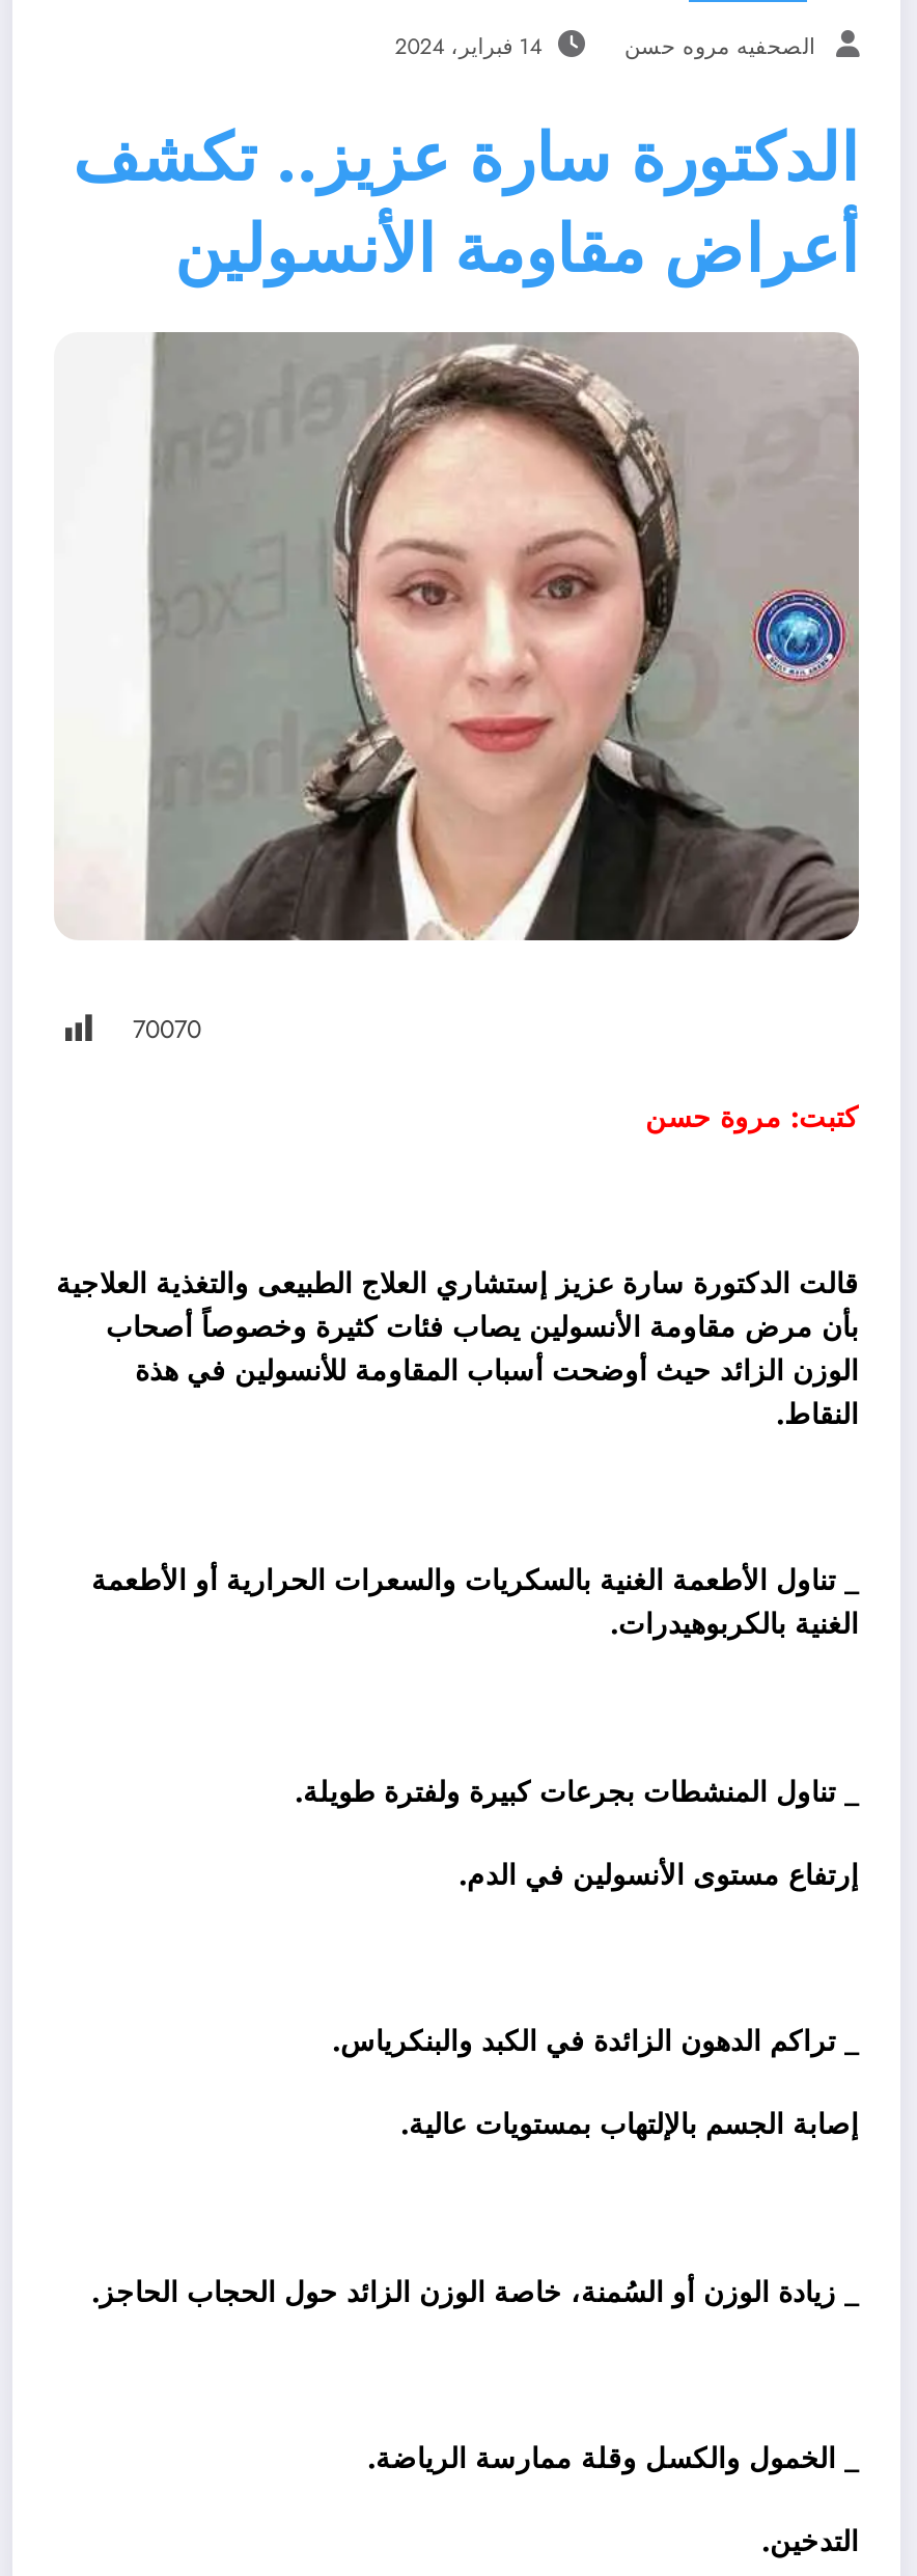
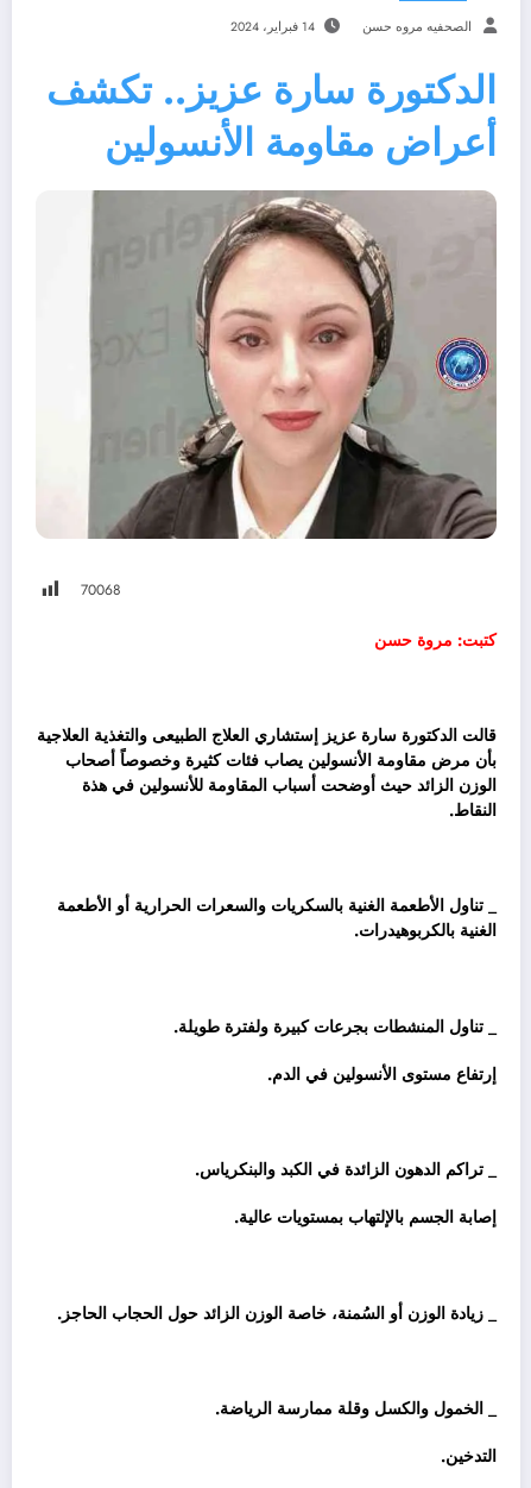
- 70070
+ 70068
